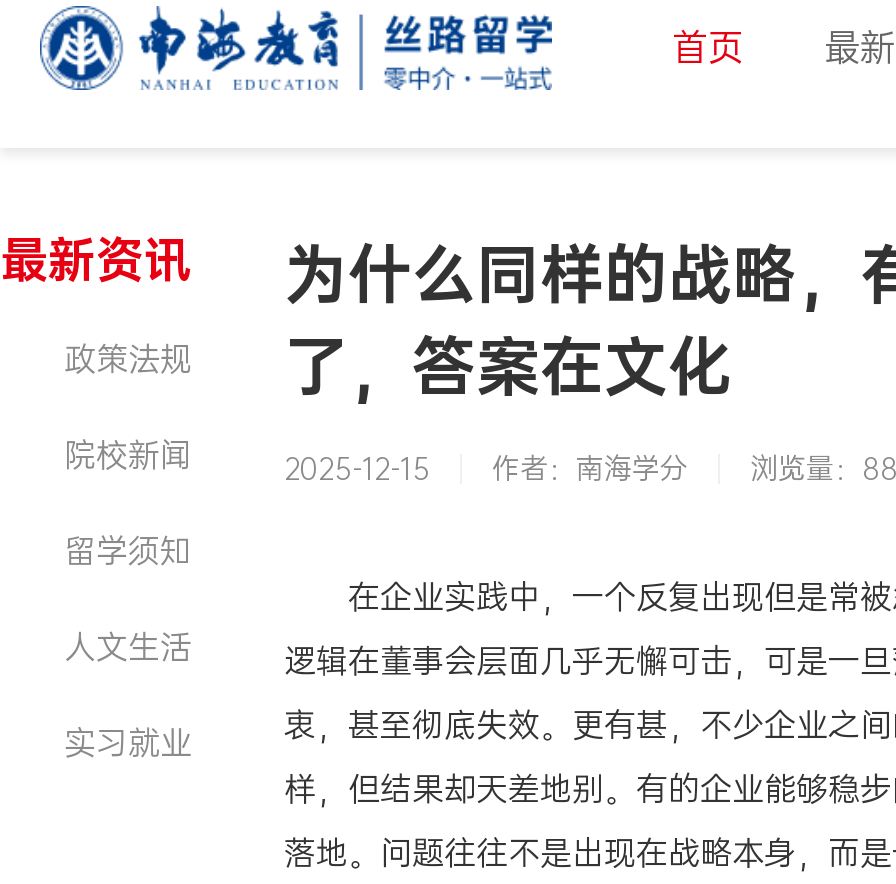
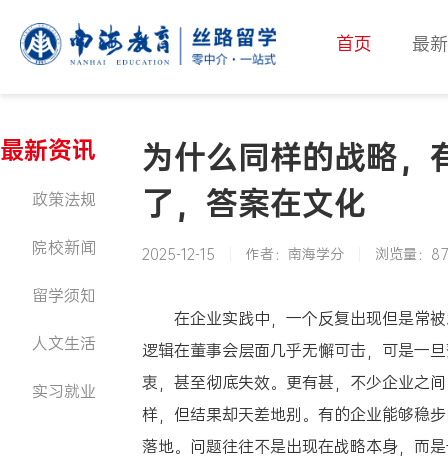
- 2025-12-15 作者：南海学分 浏览量：88
+ 2025-12-15 作者：南海学分 浏览量：87
